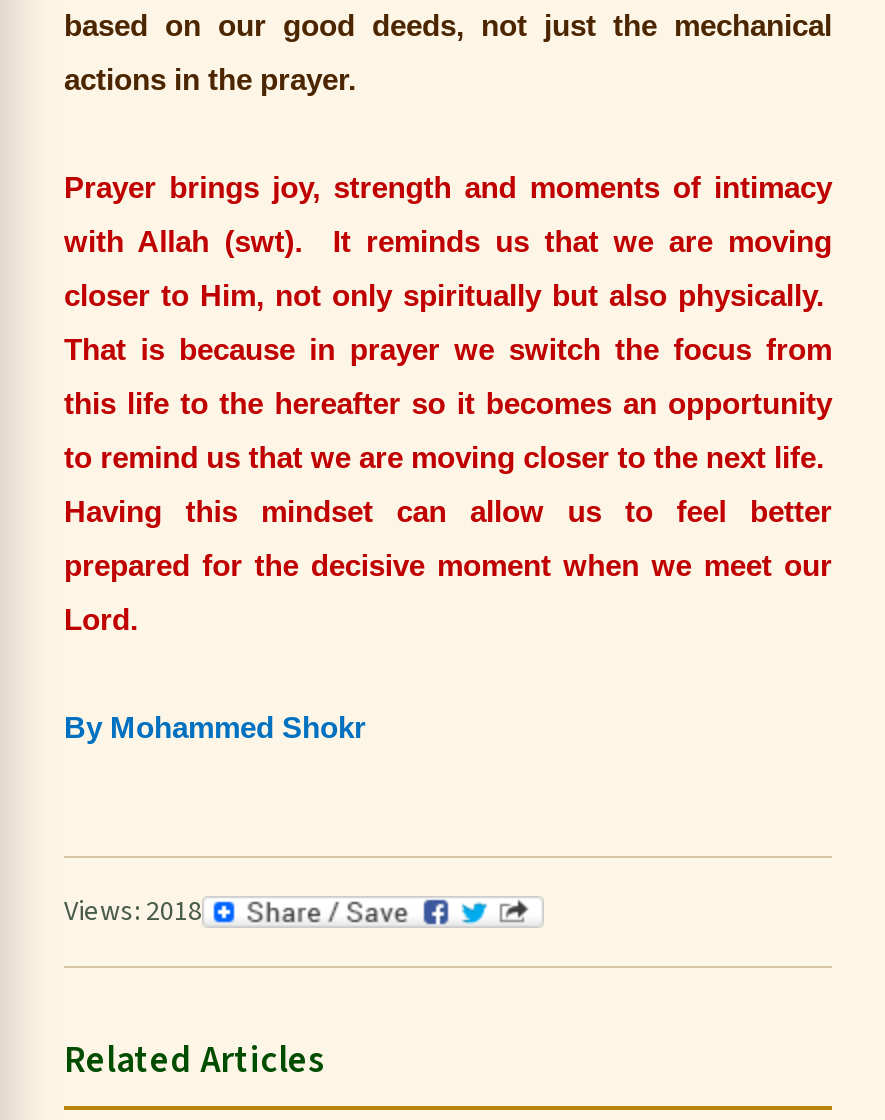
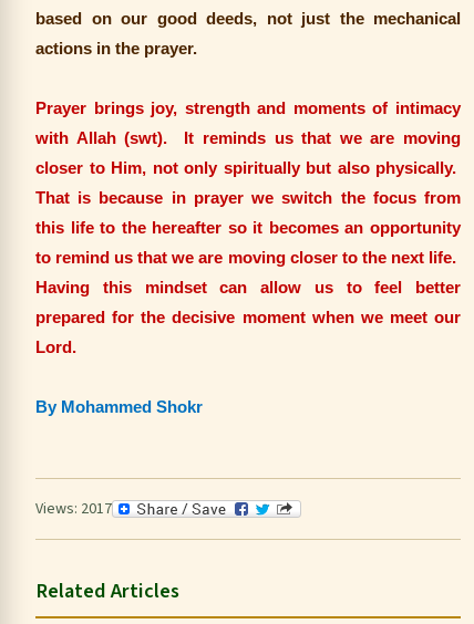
- Views: 2018
+ Views: 2017
